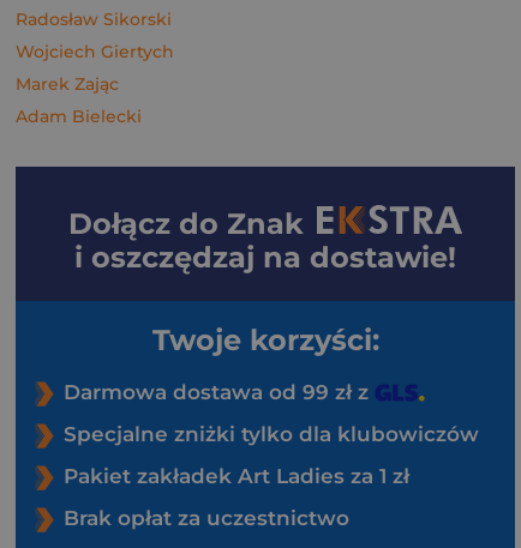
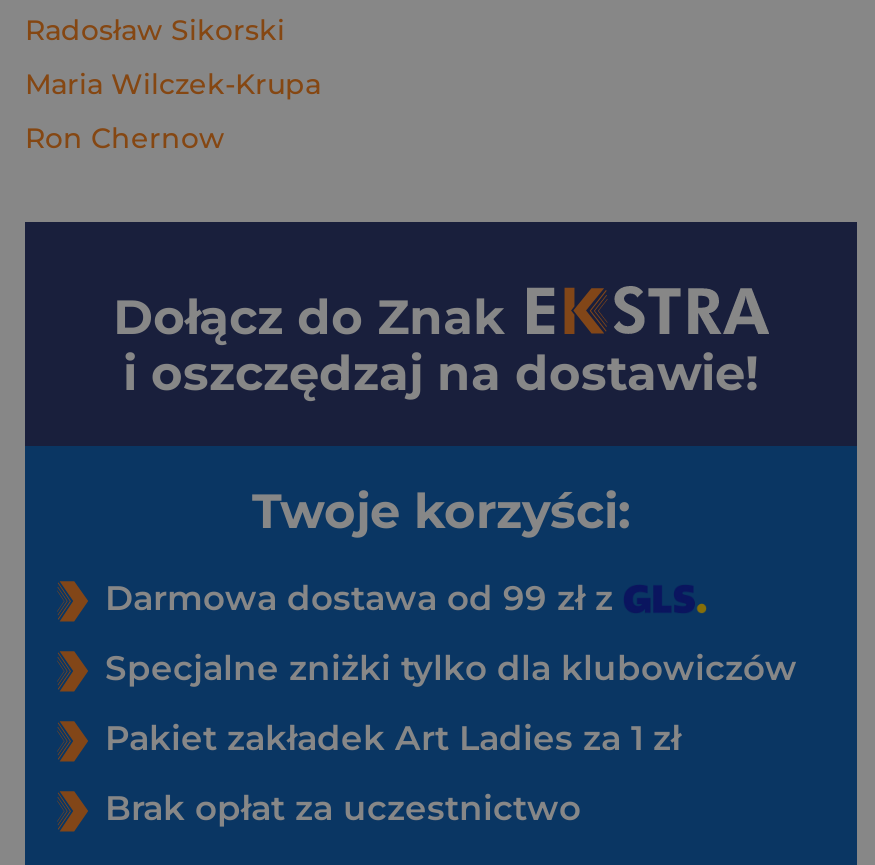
- Wojciech Giertych
- Marek Zając
- Adam Bielecki
+ Maria Wilczek-Krupa
+ Ron Chernow
